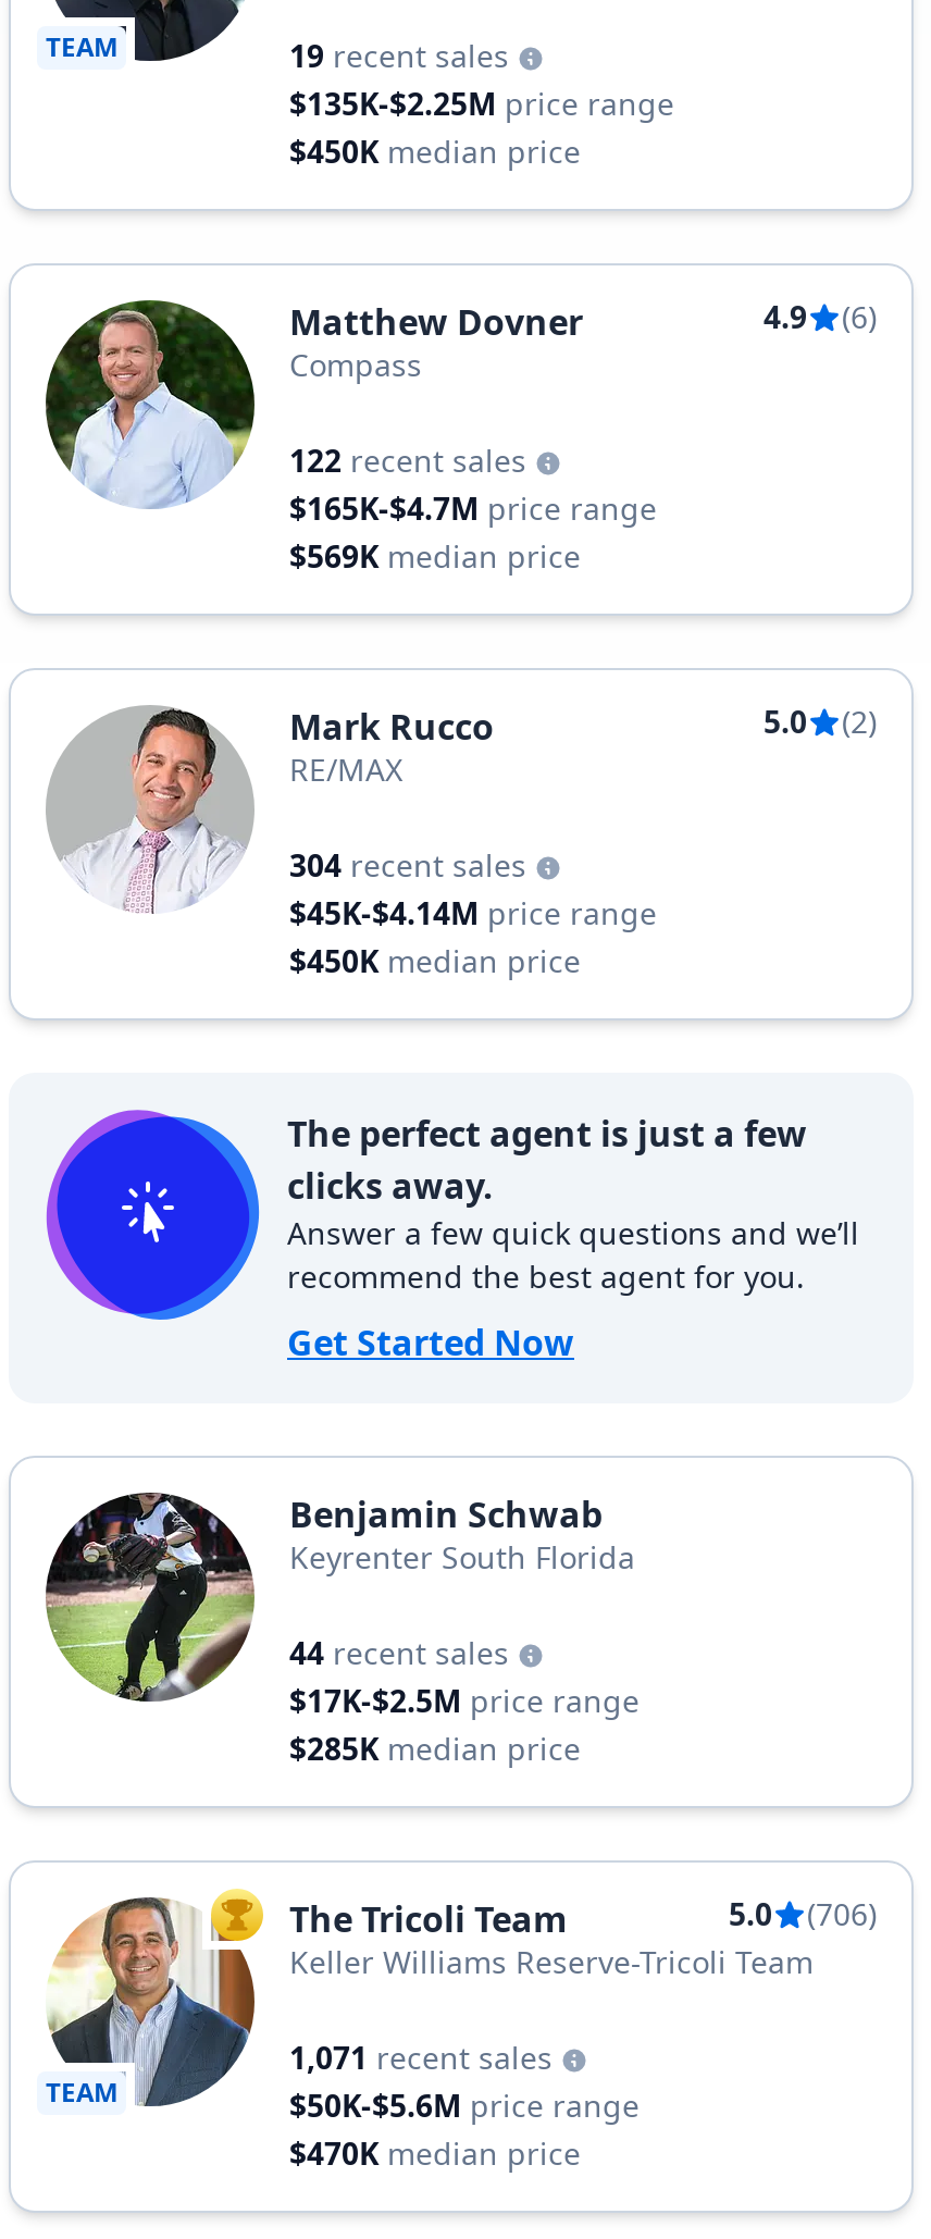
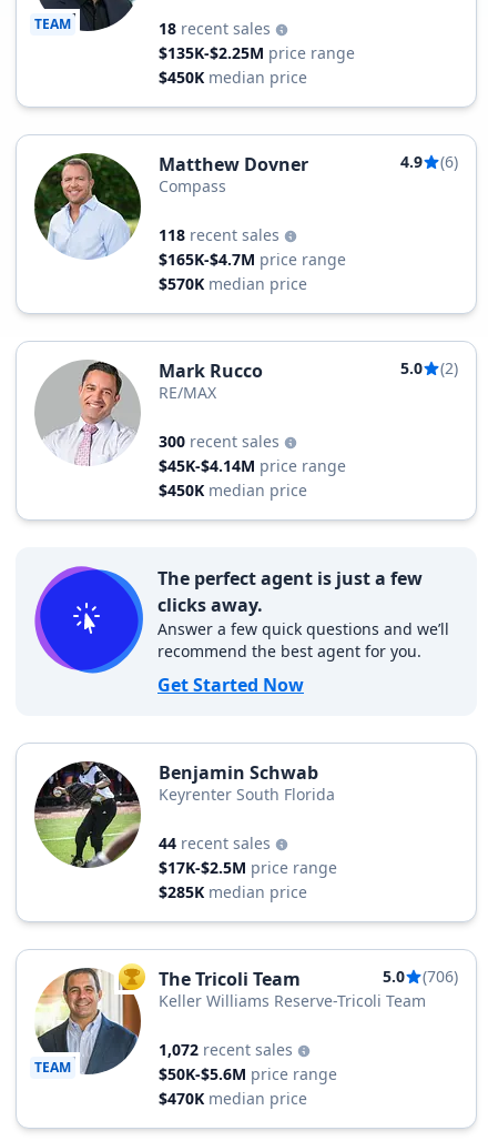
- 19 recent sales
+ 18 recent sales

- 122 recent sales
+ 118 recent sales

- $569K median price
+ $570K median price

- 304 recent sales
+ 300 recent sales

- 1,071 recent sales
+ 1,072 recent sales
